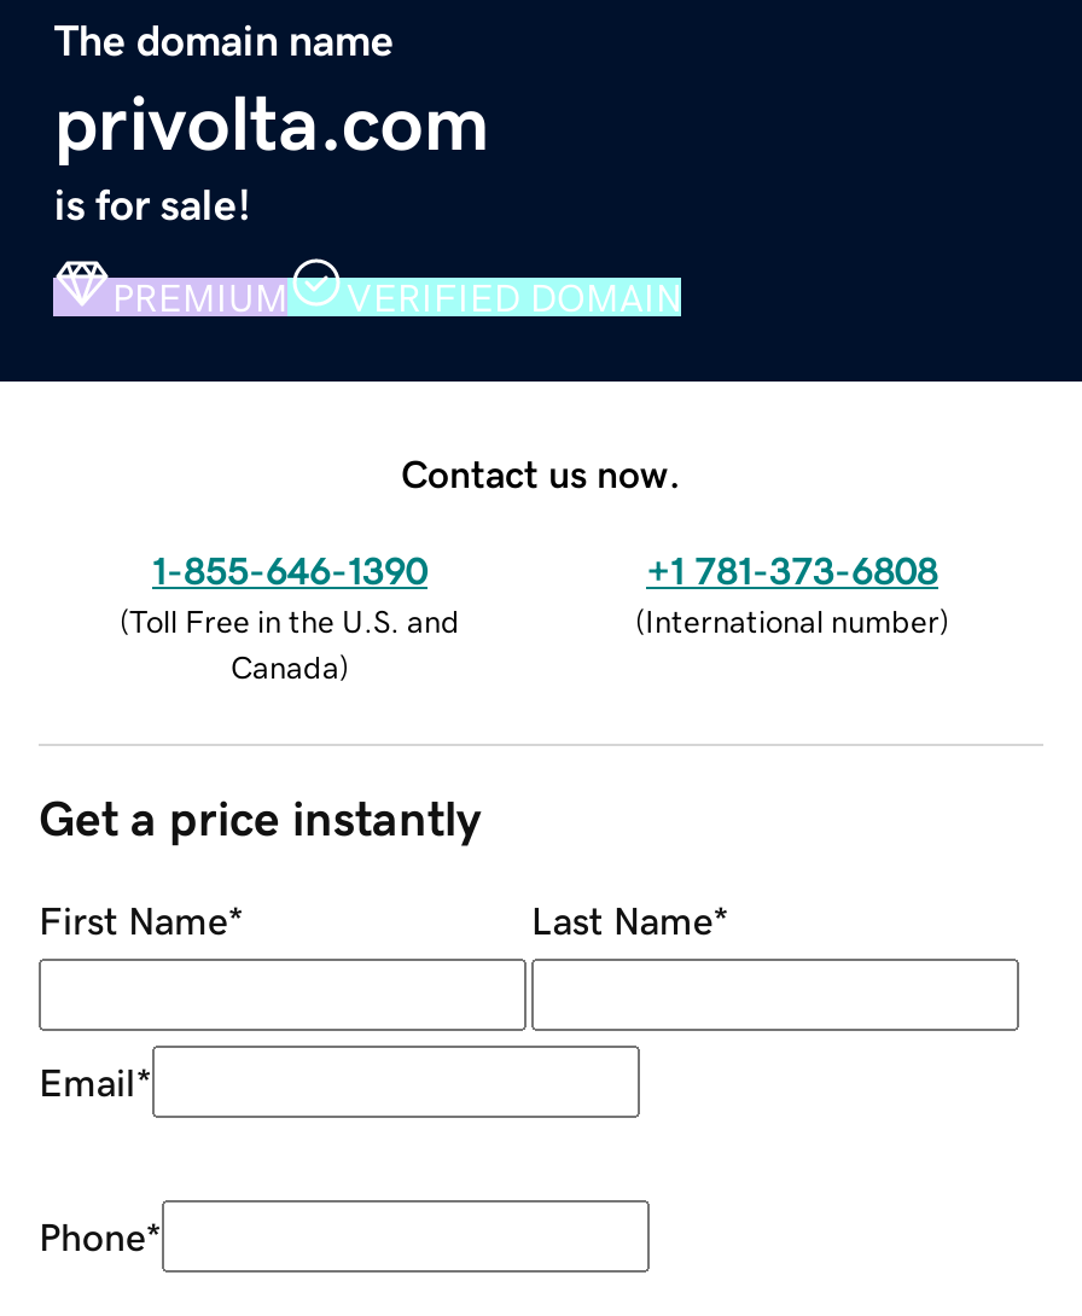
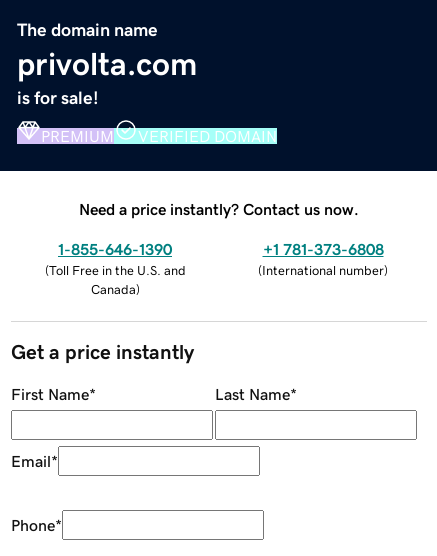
- Contact us now.
+ Need a price instantly? Contact us now.
